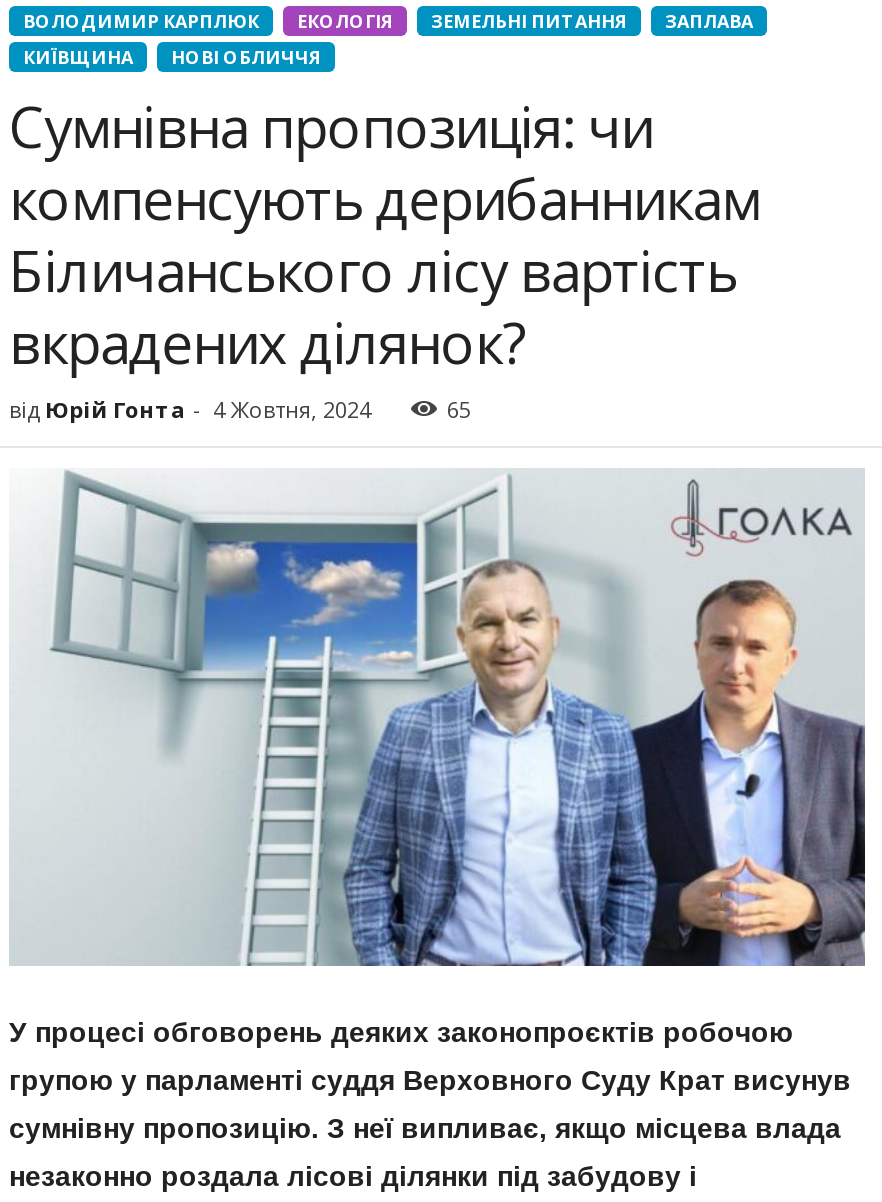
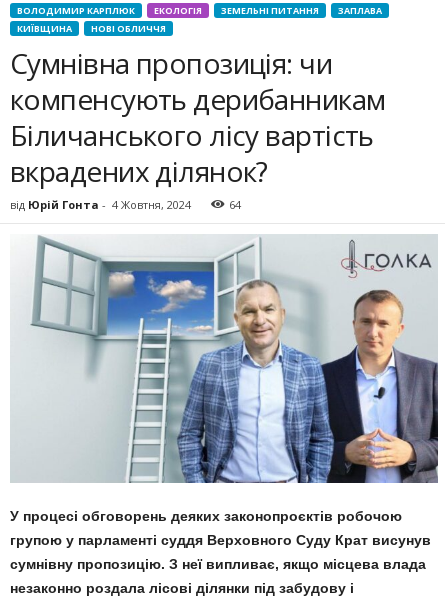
- 65
+ 64
